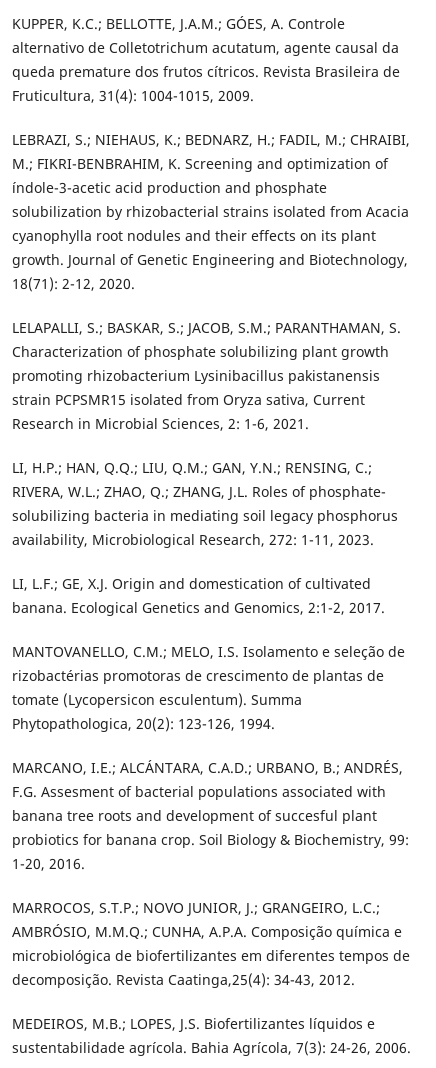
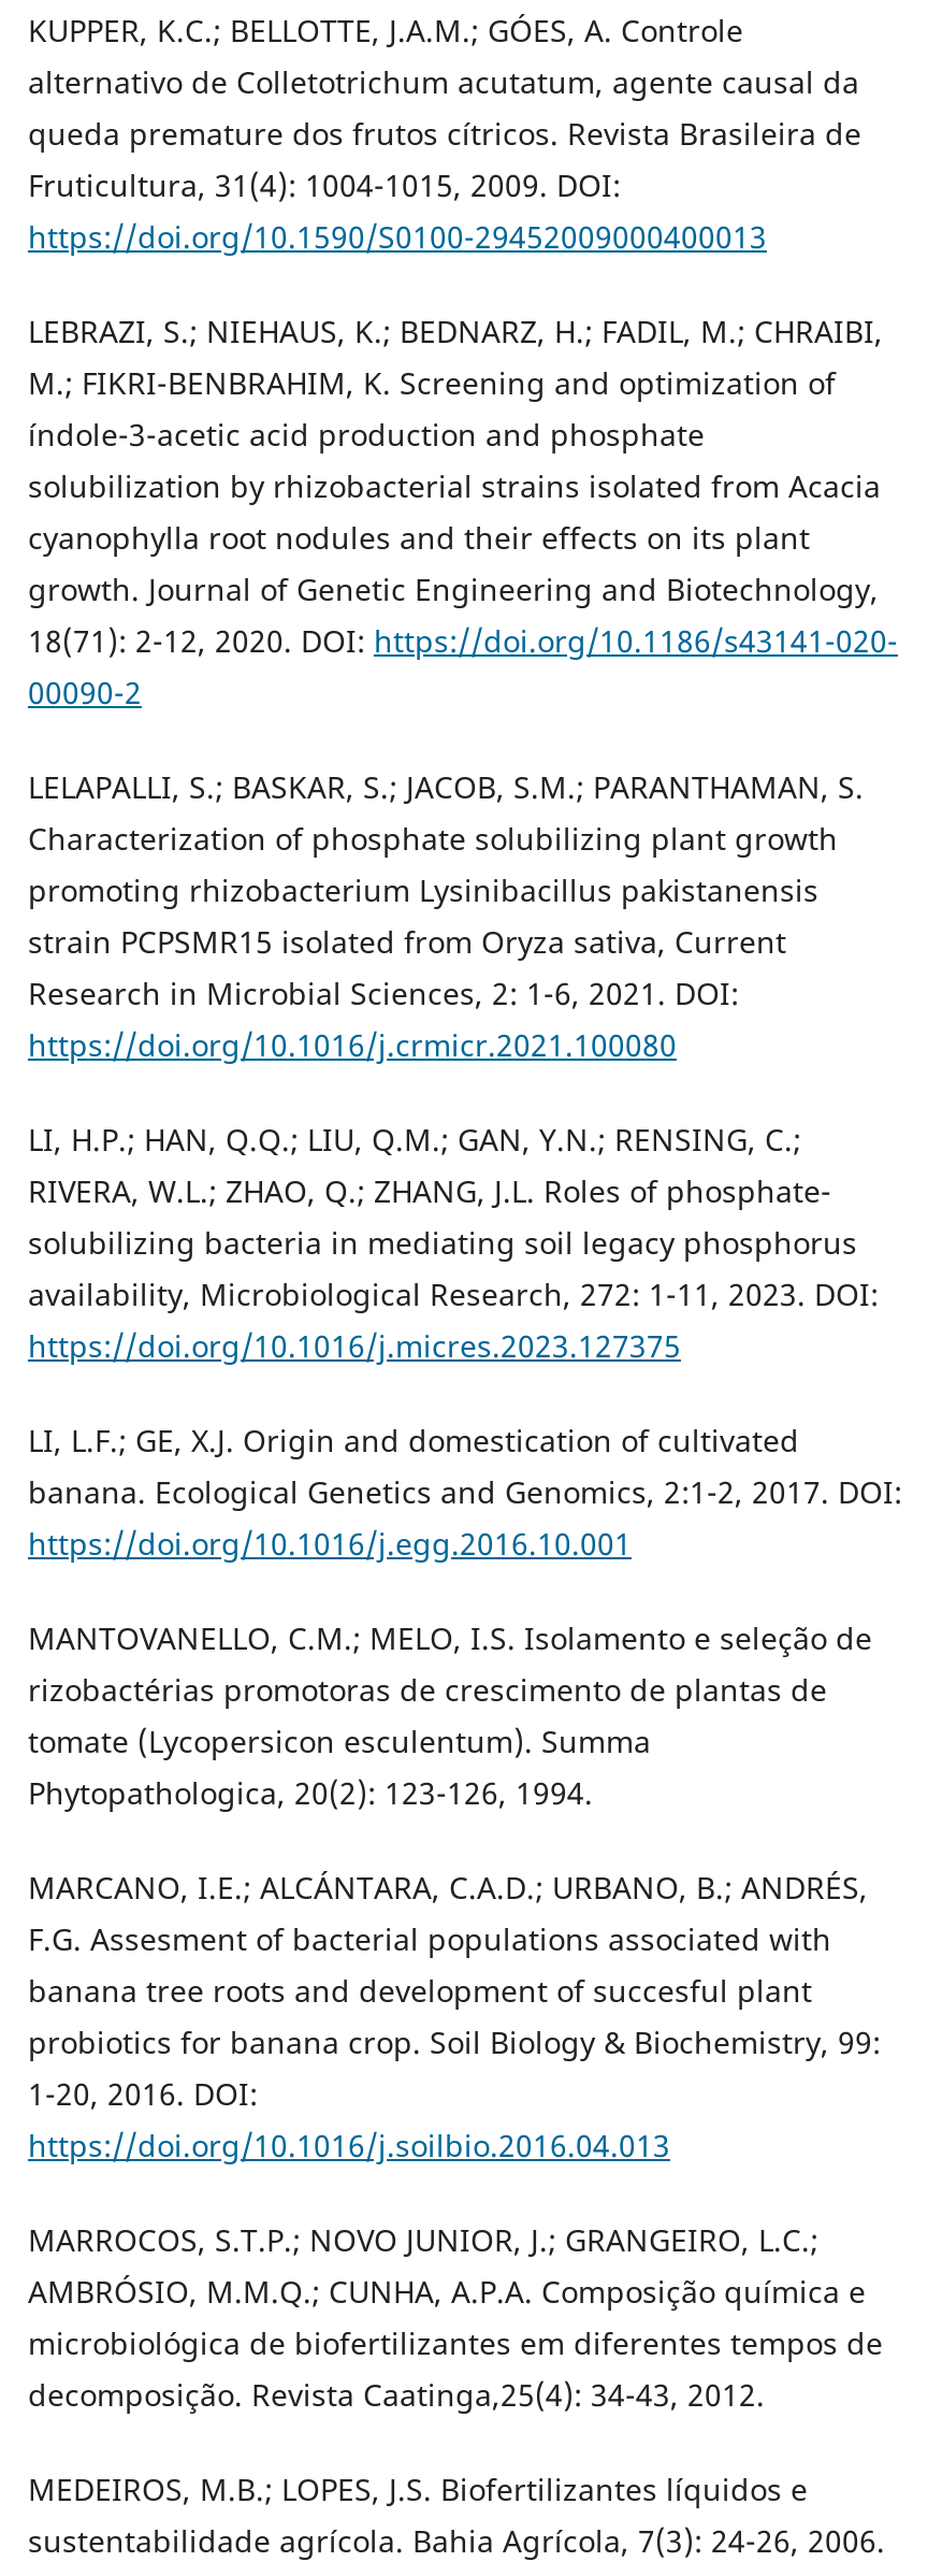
- Fruticultura, 31(4): 1004-1015, 2009.
+ Fruticultura, 31(4): 1004-1015, 2009. DOI:
+ https://doi.org/10.1590/S0100-29452009000400013

- 18(71): 2-12, 2020.
+ 18(71): 2-12, 2020. DOI: https://doi.org/10.1186/s43141-020-
+ 00090-2

- Research in Microbial Sciences, 2: 1-6, 2021.
+ Research in Microbial Sciences, 2: 1-6, 2021. DOI:
+ https://doi.org/10.1016/j.crmicr.2021.100080

- availability, Microbiological Research, 272: 1-11, 2023.
+ availability, Microbiological Research, 272: 1-11, 2023. DOI:
+ https://doi.org/10.1016/j.micres.2023.127375

- banana. Ecological Genetics and Genomics, 2:1-2, 2017.
+ banana. Ecological Genetics and Genomics, 2:1-2, 2017. DOI:
+ https://doi.org/10.1016/j.egg.2016.10.001

- 1-20, 2016.
+ 1-20, 2016. DOI:
+ https://doi.org/10.1016/j.soilbio.2016.04.013
